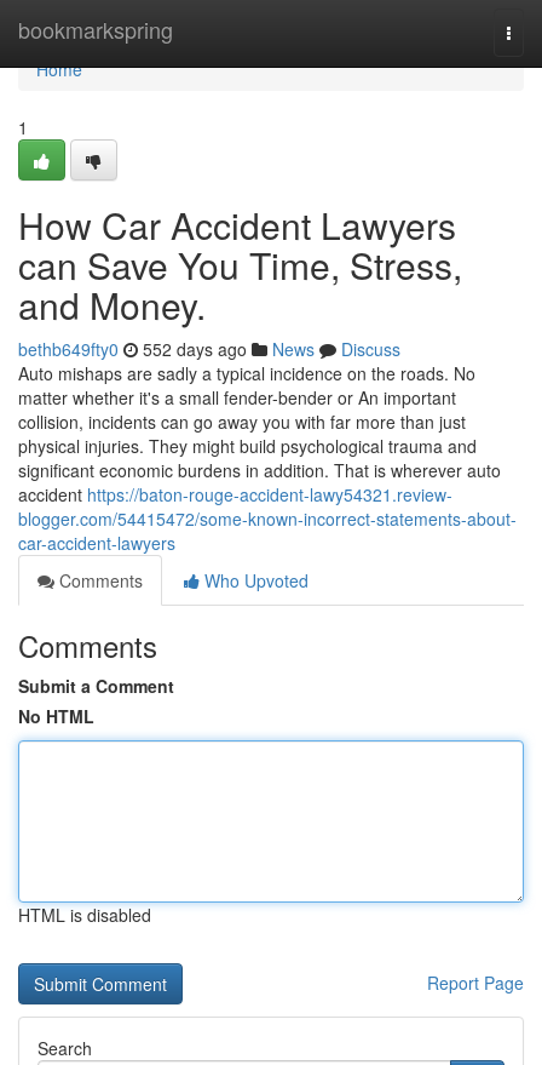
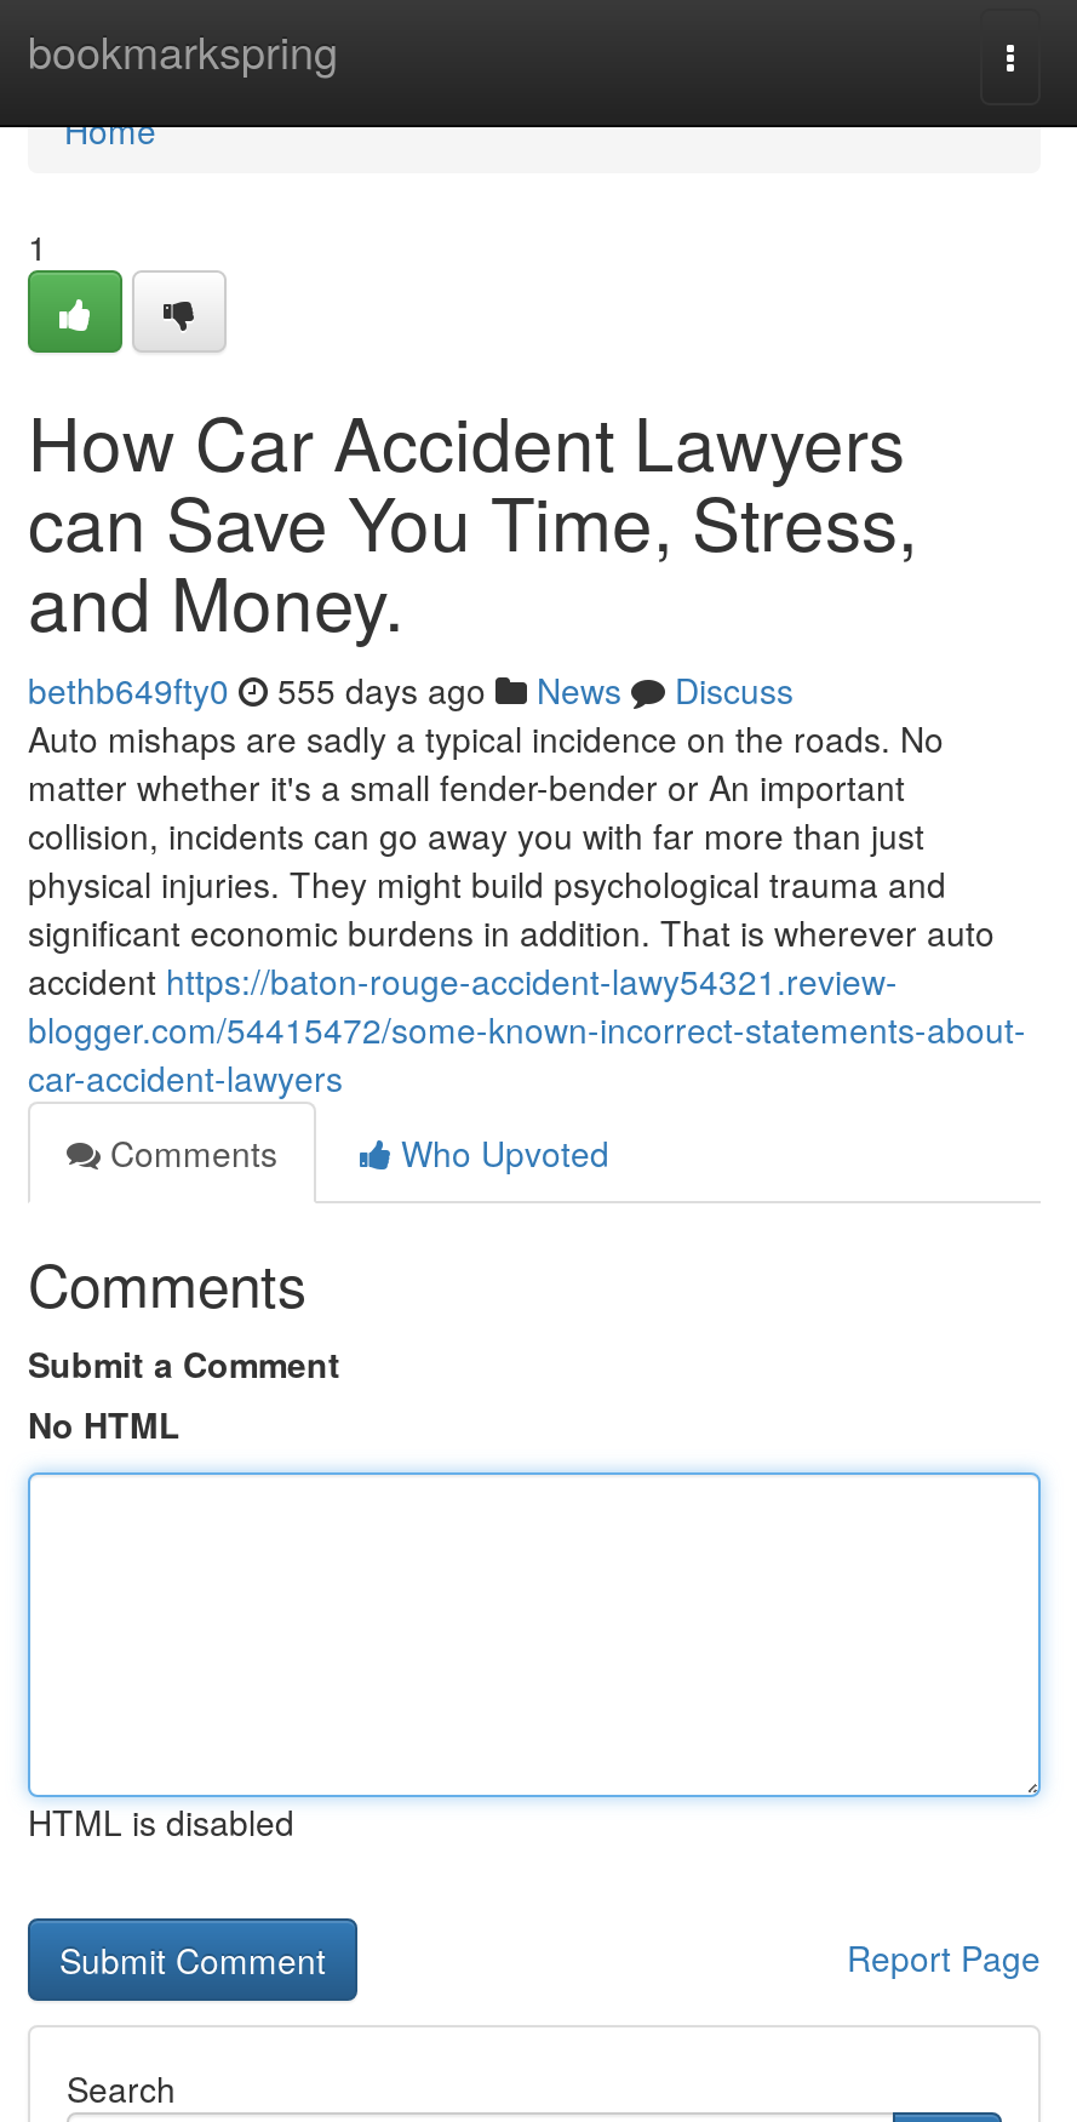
- bethb649fty0 552 days ago News Discuss
+ bethb649fty0 555 days ago News Discuss
